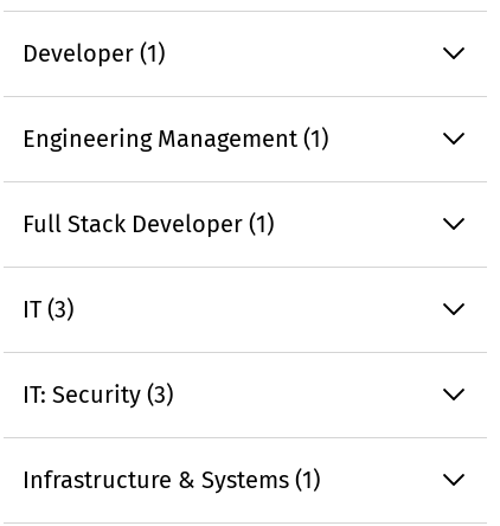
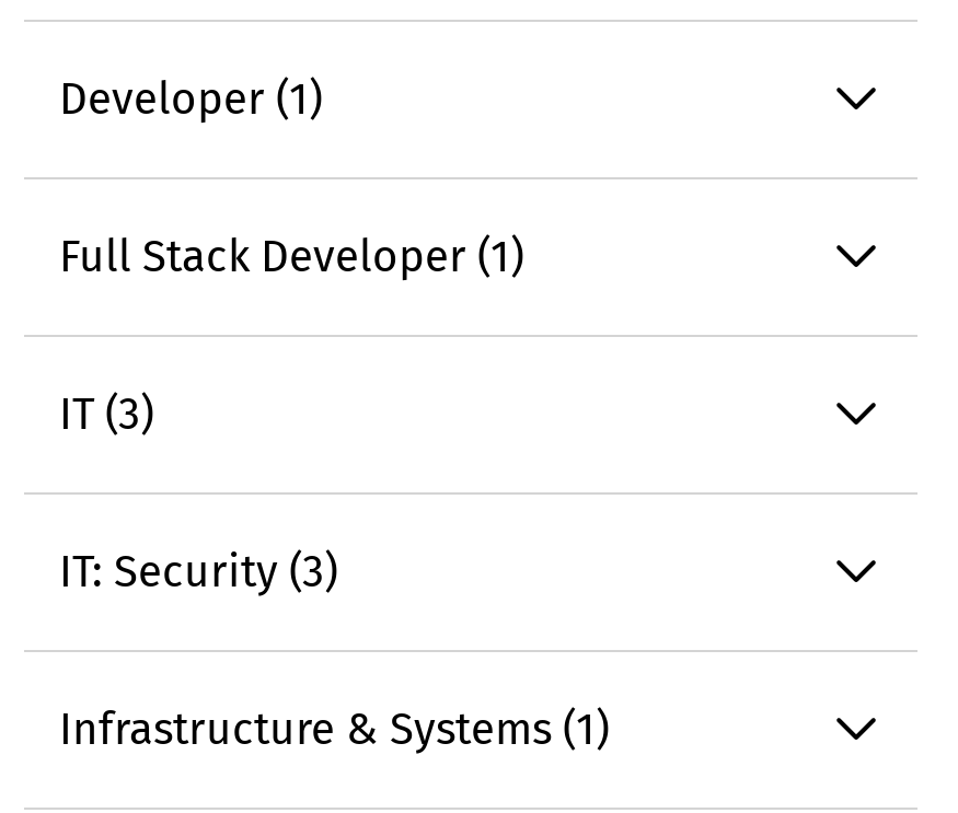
- Engineering Management (1)
